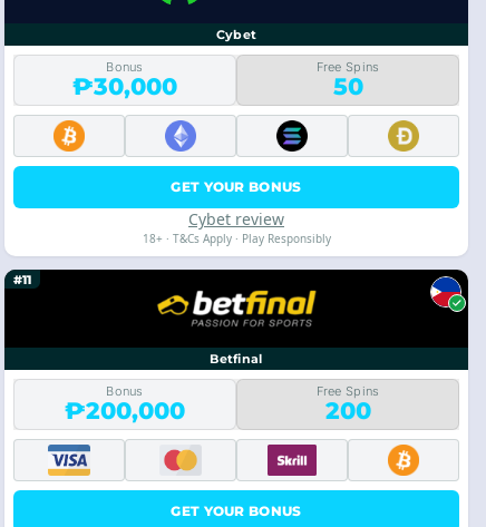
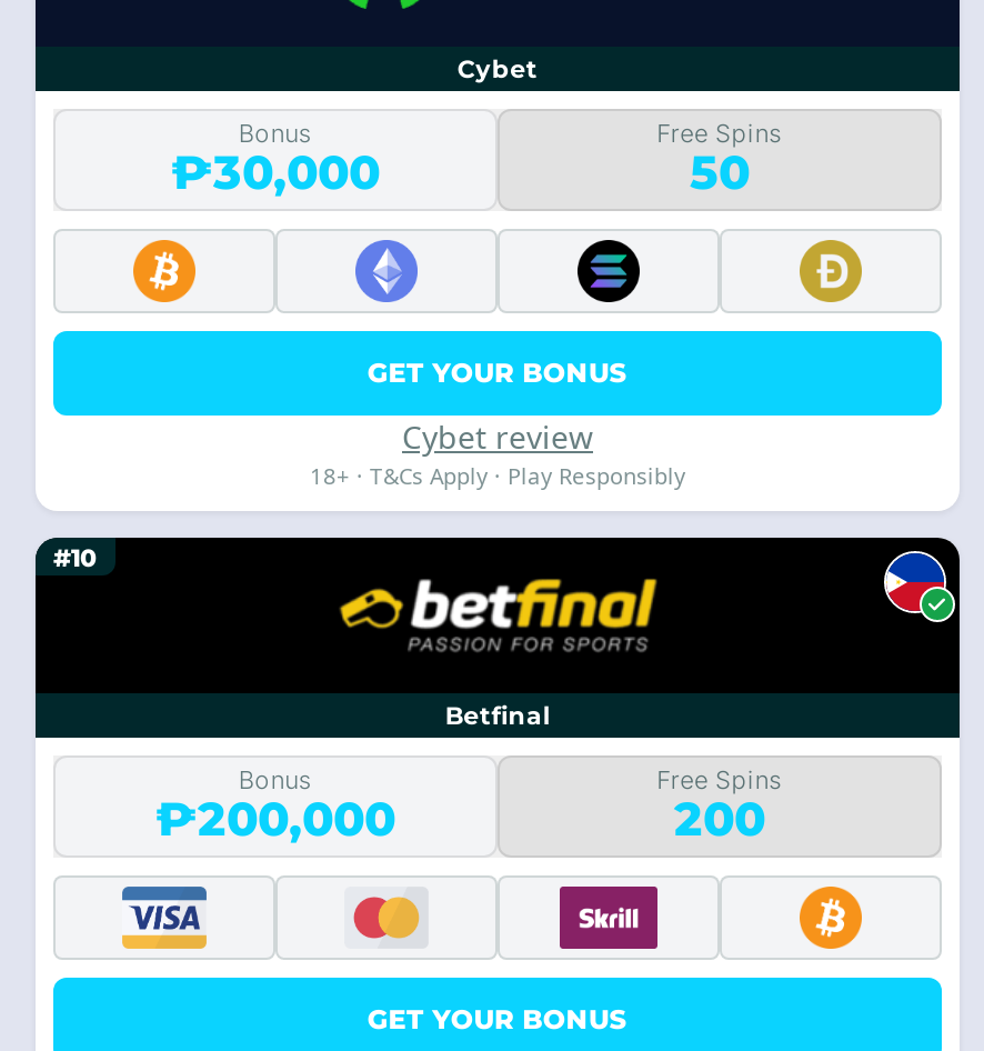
- #11
+ #10
